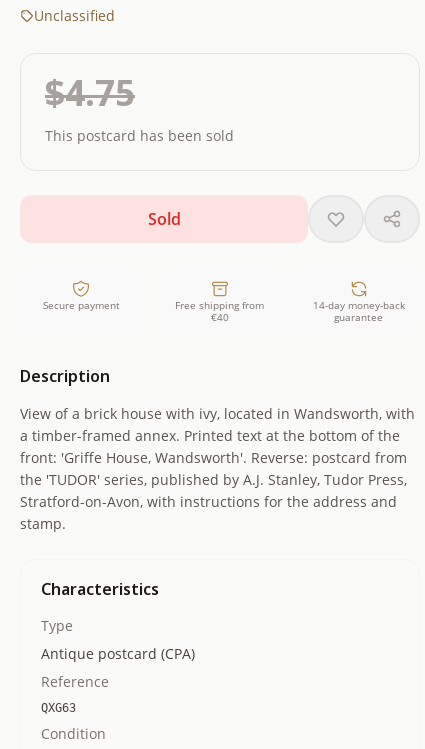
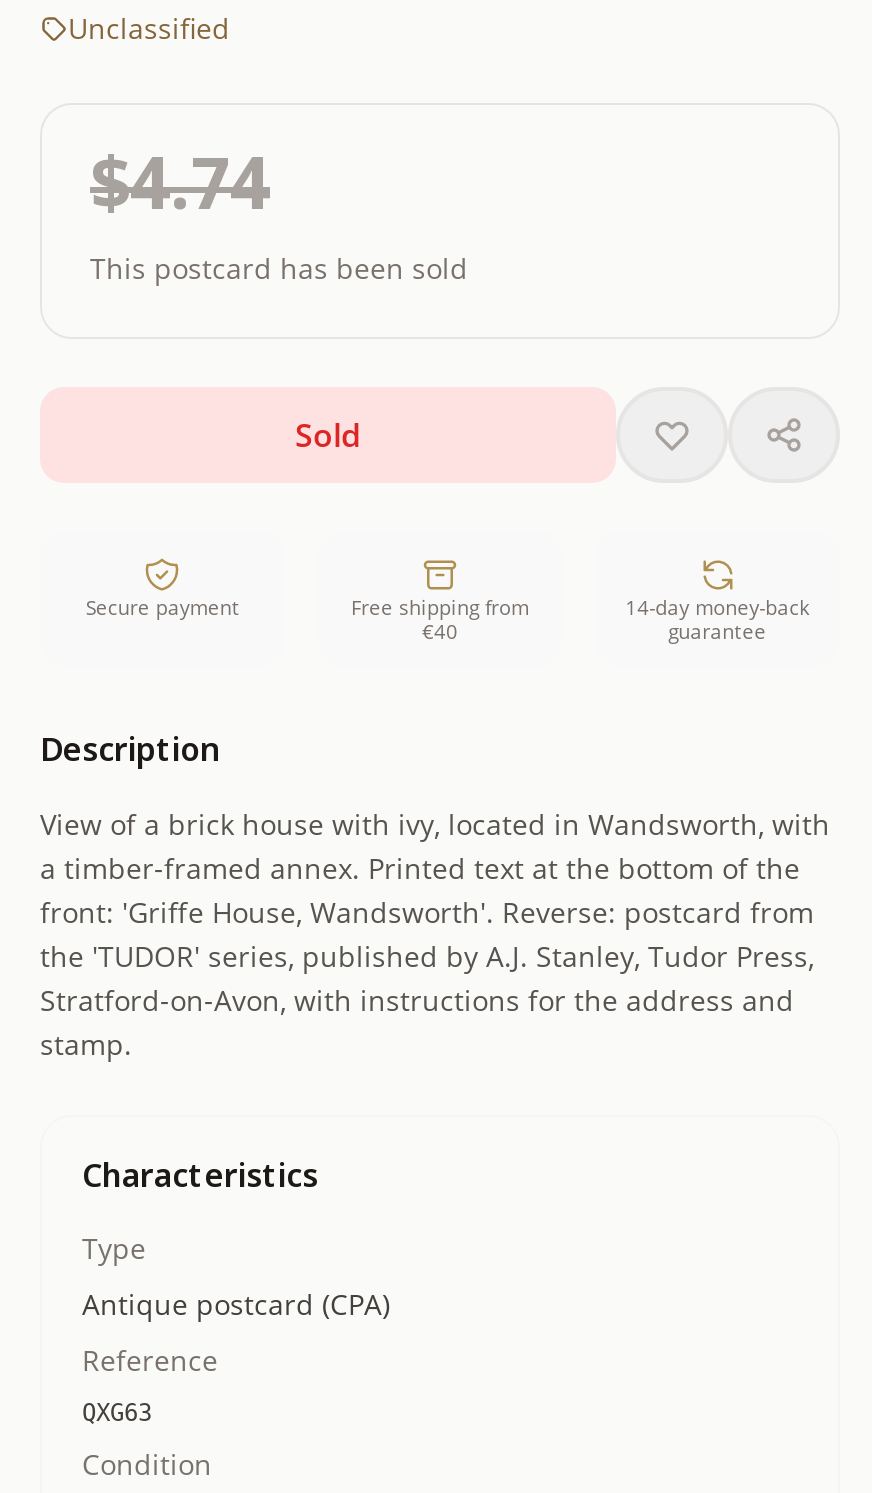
- $4.75
+ $4.74
